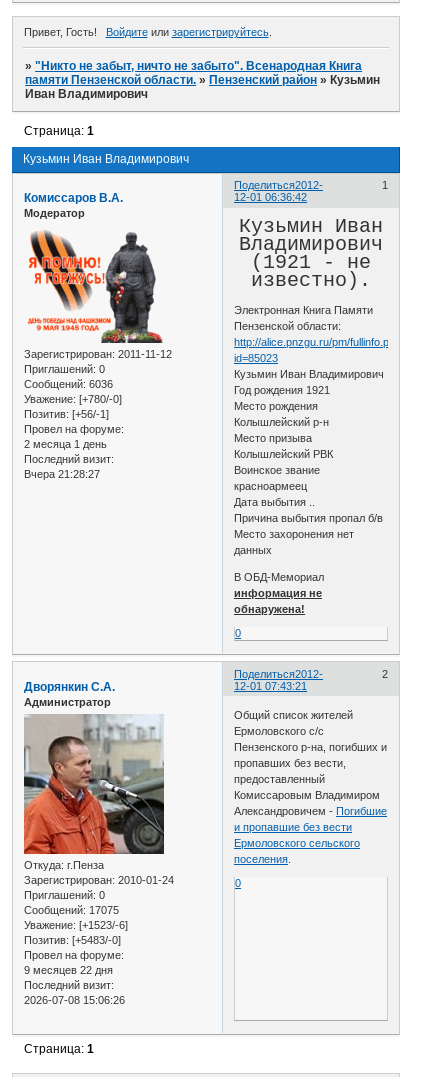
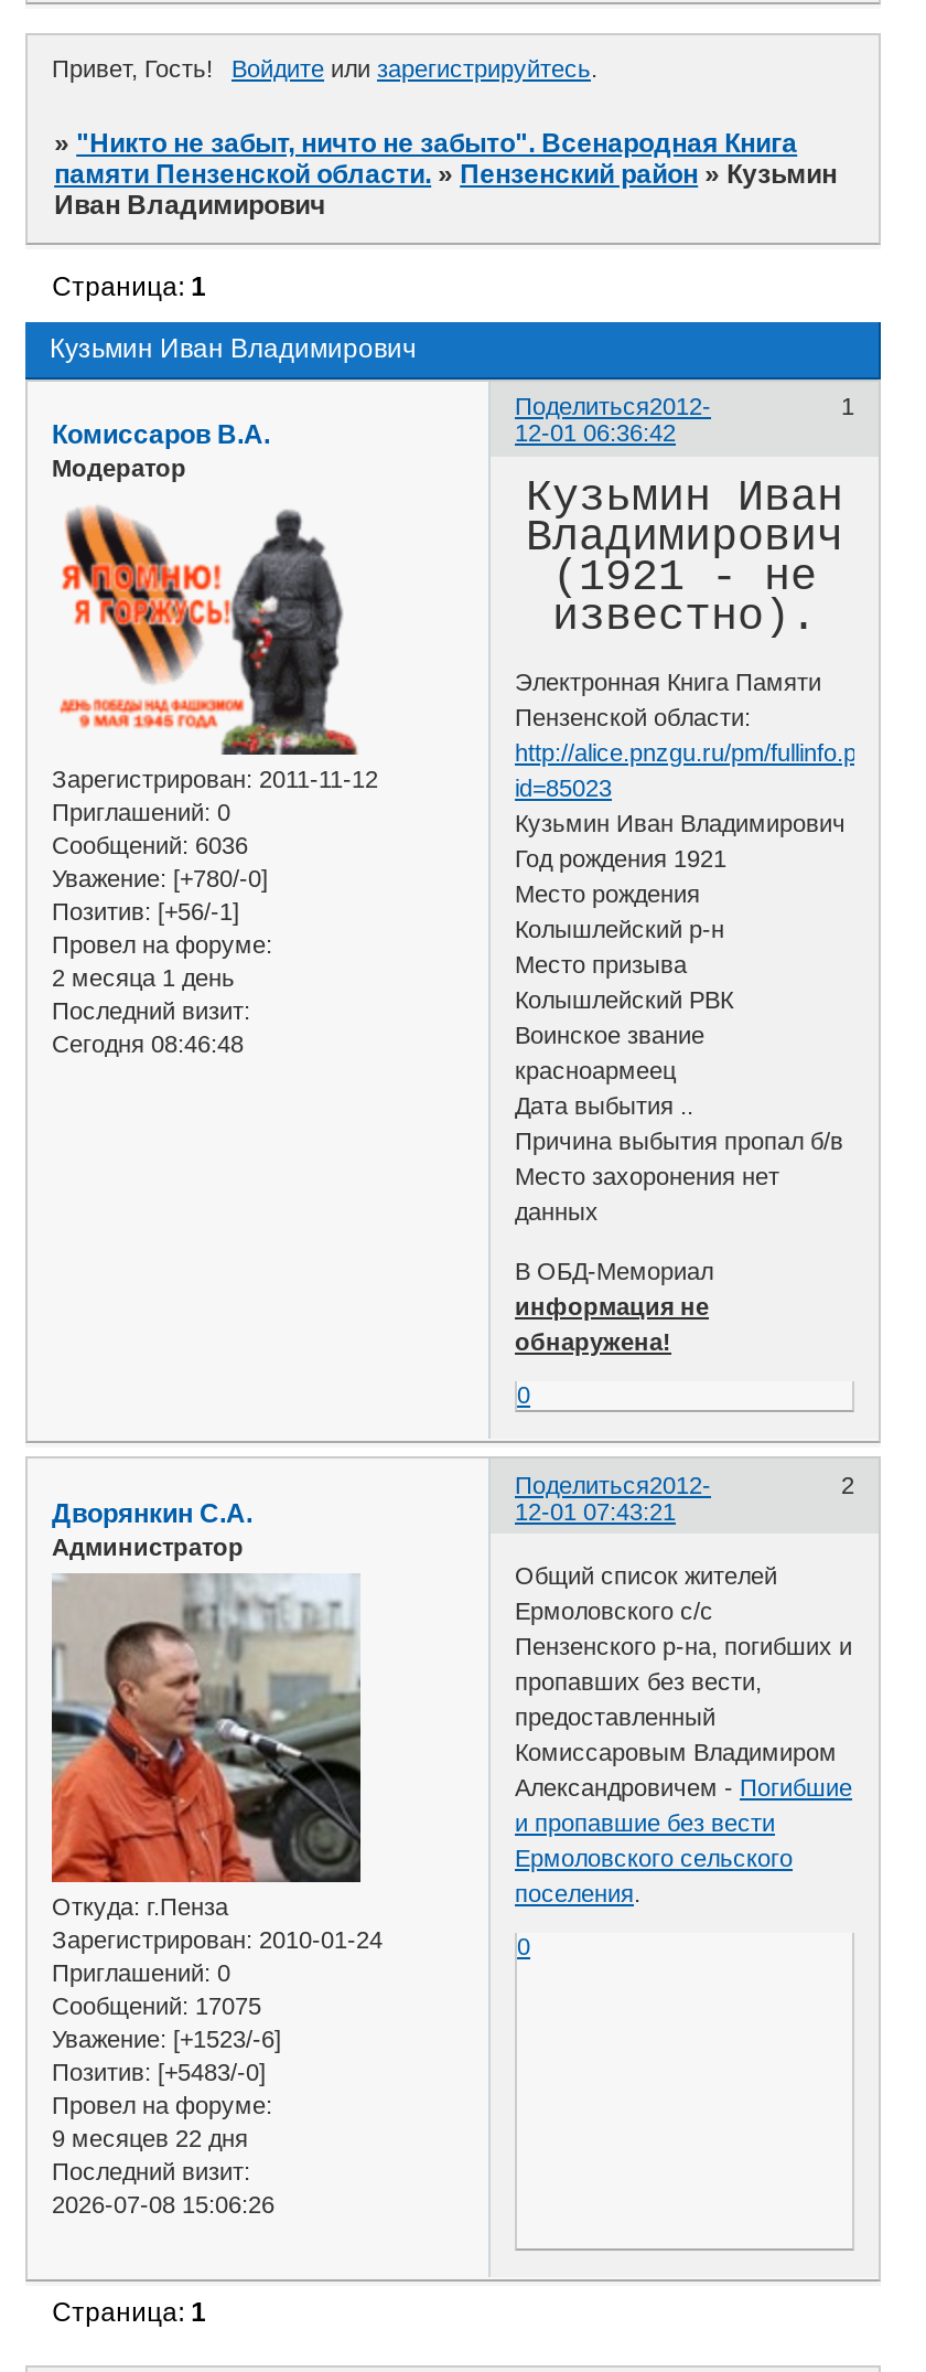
- Вчера 21:28:27
+ Сегодня 08:46:48
